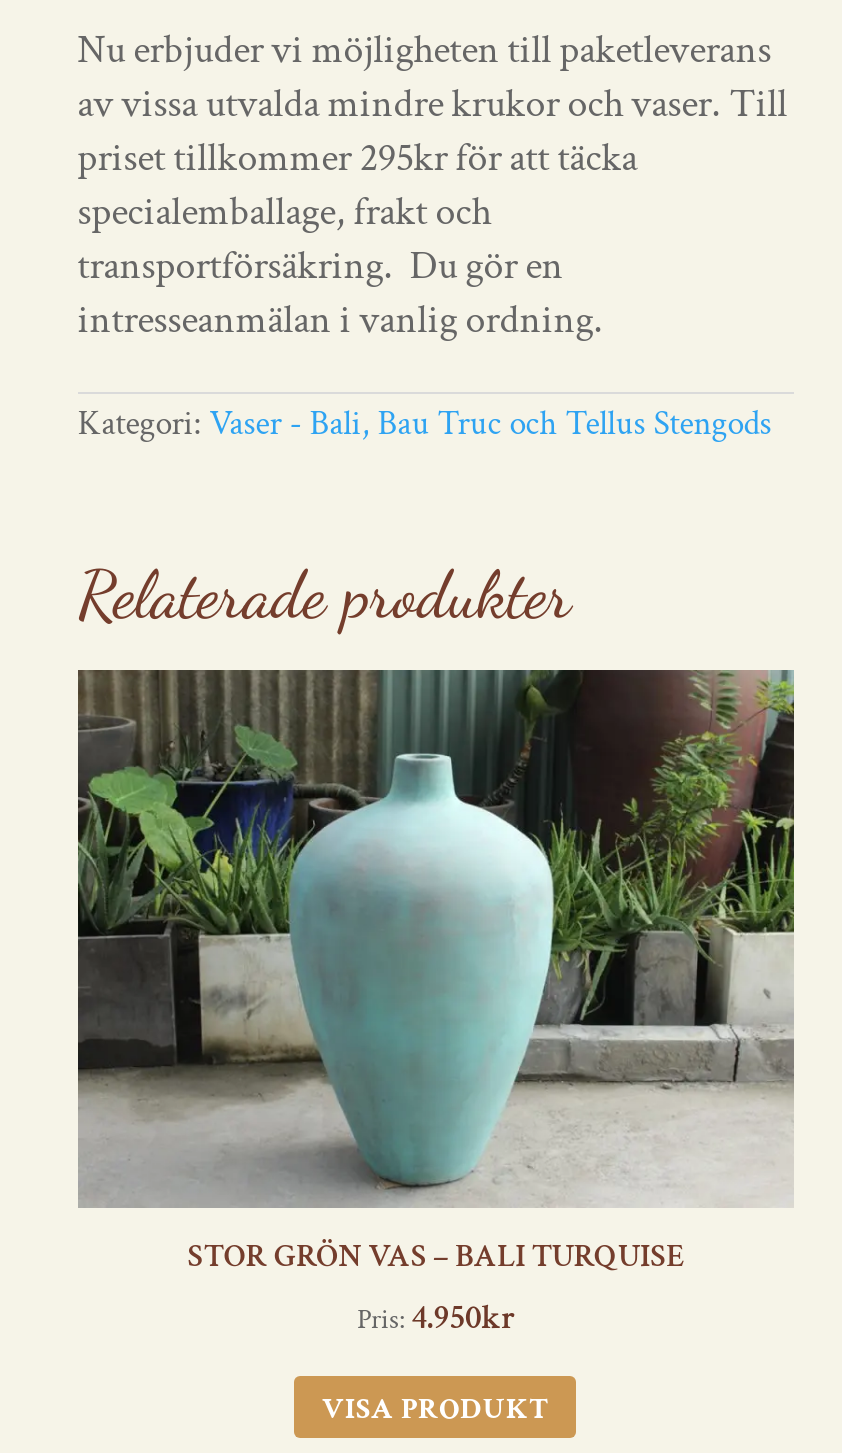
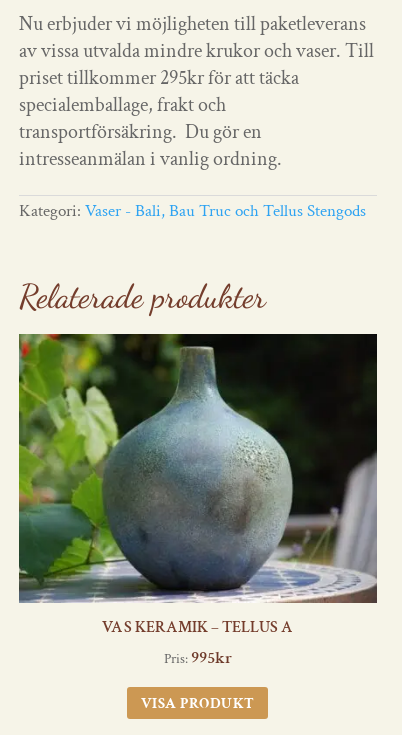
- [image]
- STOR GRÖN VAS – BALI TURQUISE
- Pris: 4.950kr
+ [image]
+ VAS KERAMIK – TELLUS A
+ Pris: 995kr
